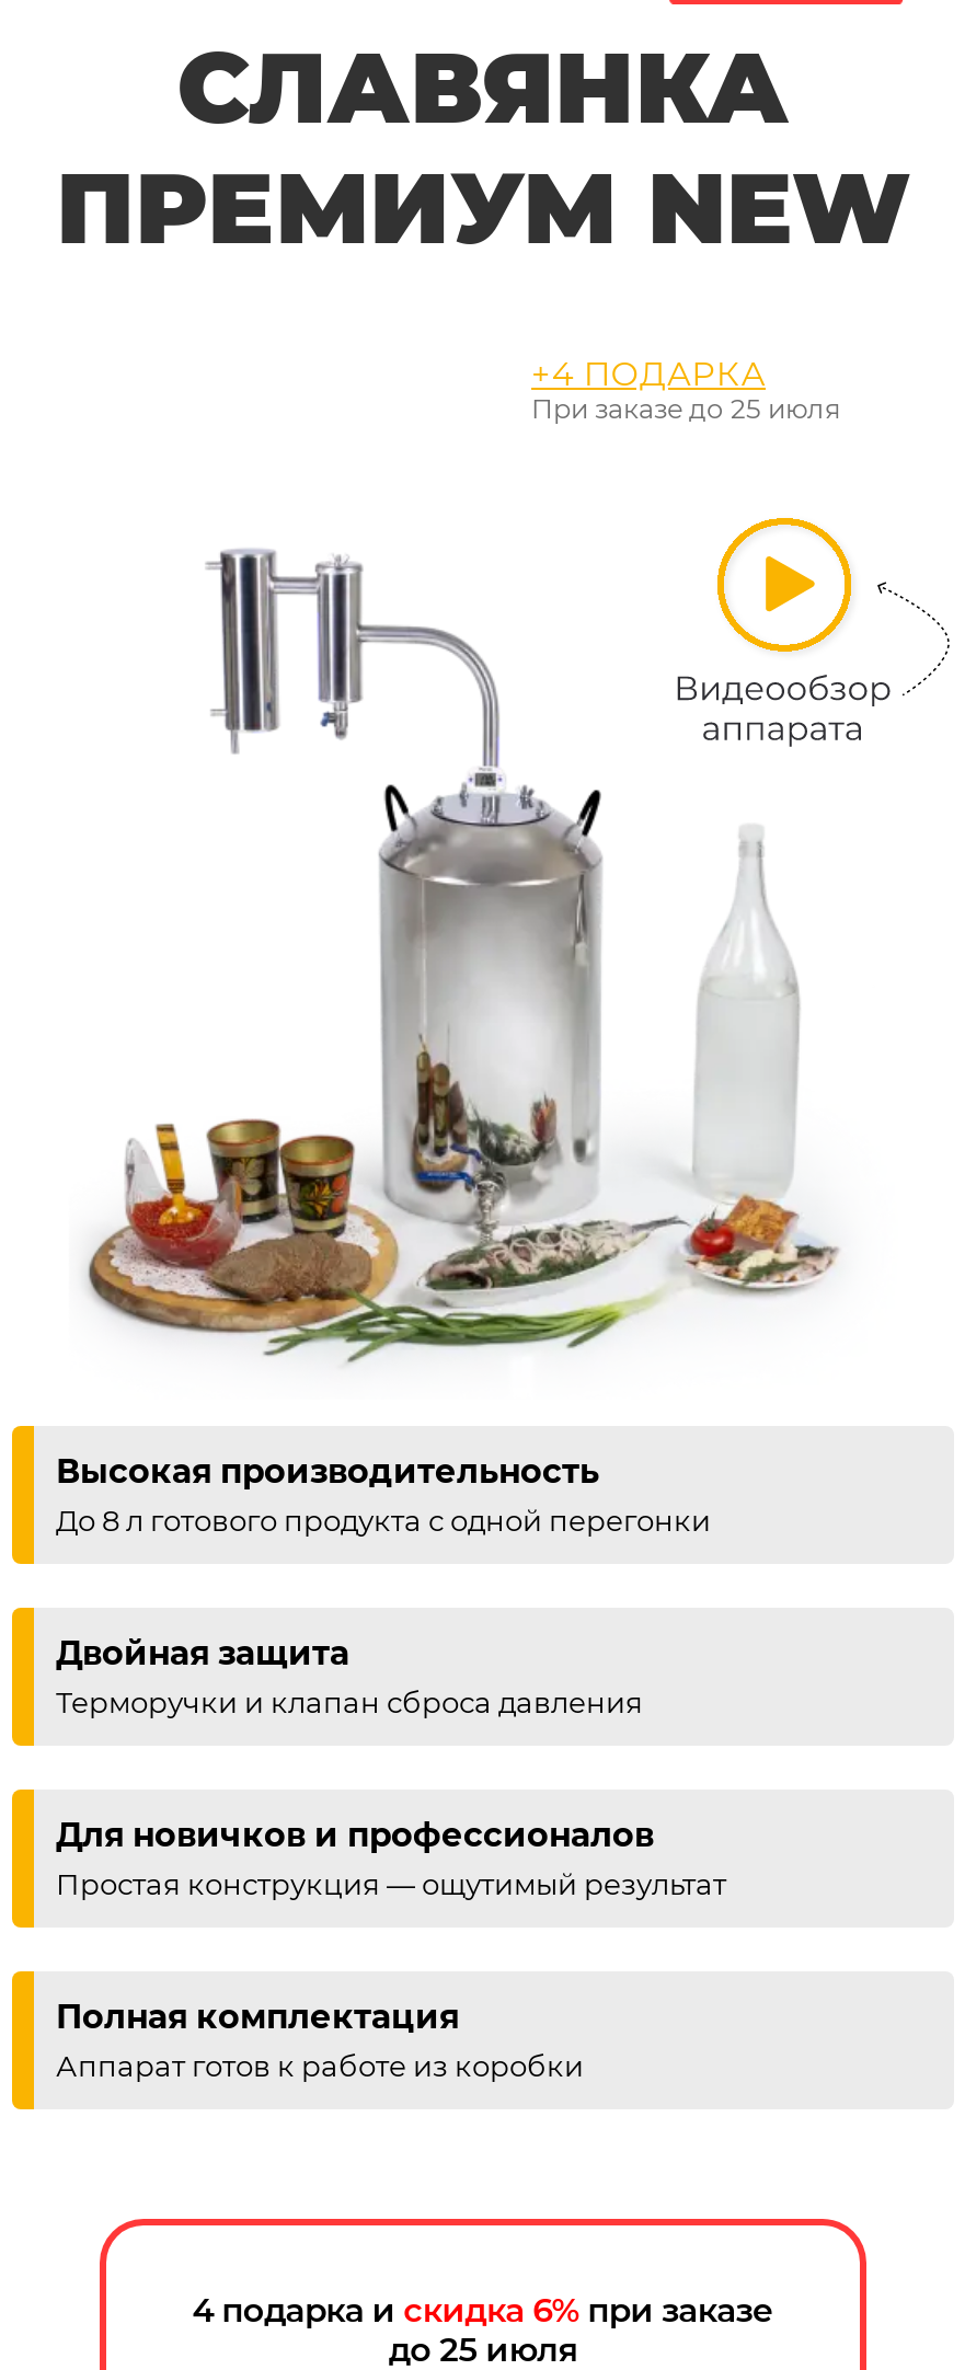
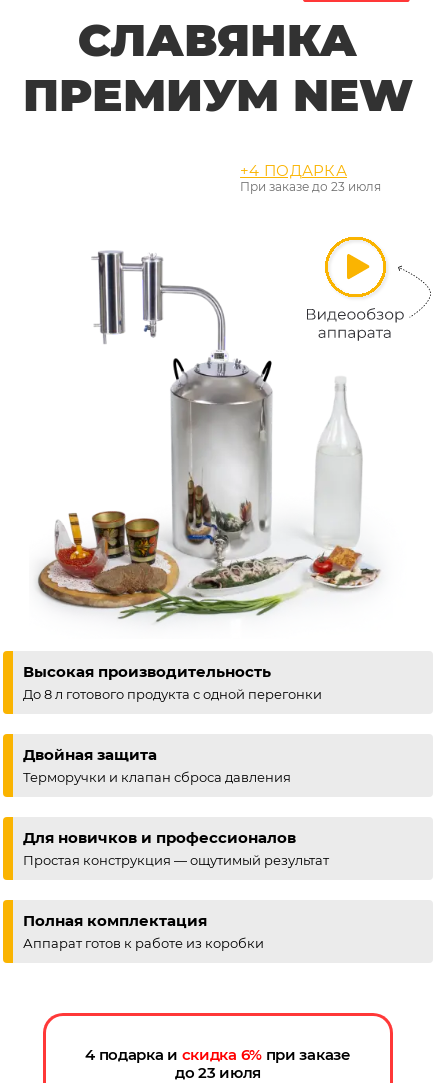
- При заказе до 25 июля
+ При заказе до 23 июля
